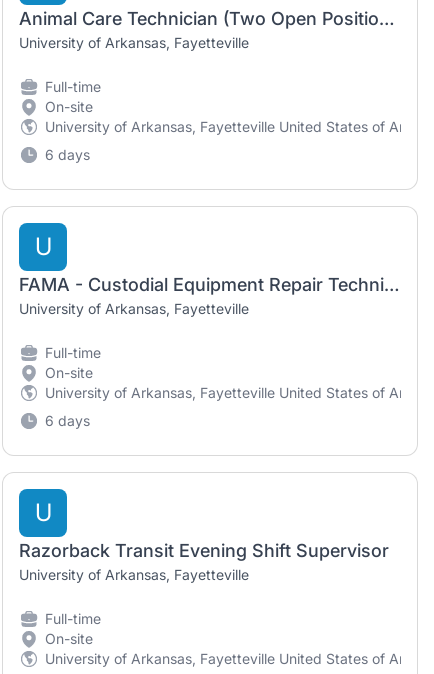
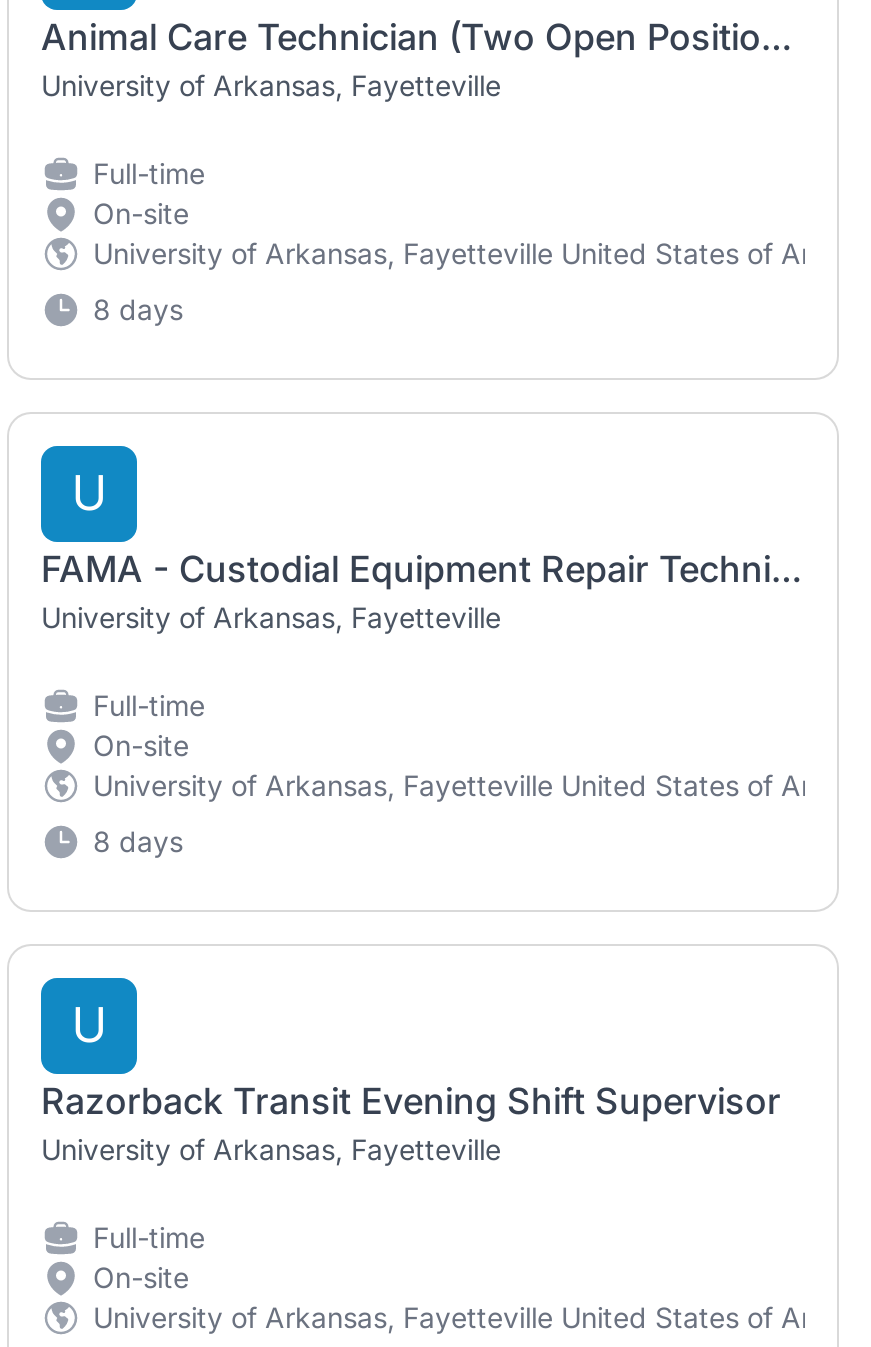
- 6 days
+ 8 days

- 6 days
+ 8 days
